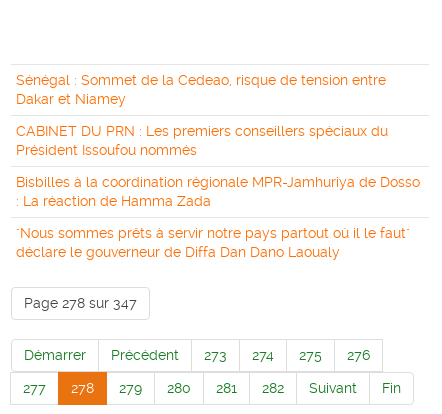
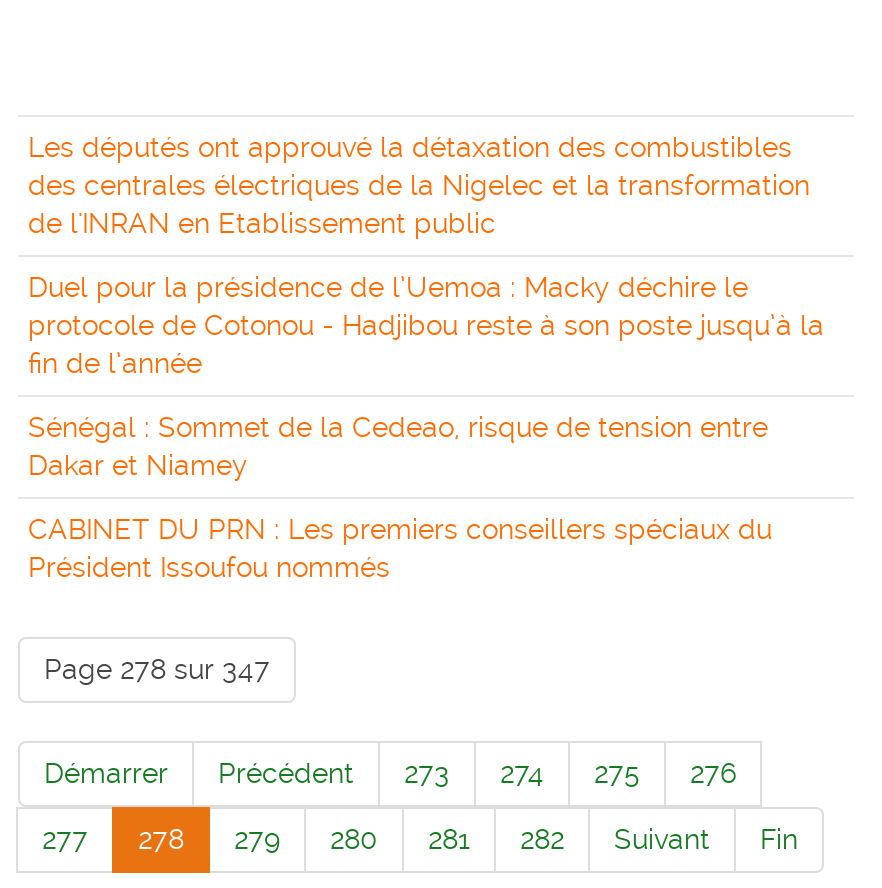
+ Les députés ont approuvé la détaxation des combustibles
+ des centrales électriques de la Nigelec et la transformation
+ de l'INRAN en Etablissement public
+ Duel pour la présidence de l’Uemoa : Macky déchire le
+ protocole de Cotonou - Hadjibou reste à son poste jusqu’à la
+ fin de l’année

moved down: Sénégal : Sommet de la Cedeao, risque de tension entre | Dakar et Niamey | CABINET DU PRN : Les premiers conseillers spéciaux du | Président Issoufou nommés

- Bisbilles à la coordination régionale MPR-Jamhuriya de Dosso
- : La réaction de Hamma Zada
- "Nous sommes prêts à servir notre pays partout où il le faut"
- déclare le gouverneur de Diffa Dan Dano Laoualy
